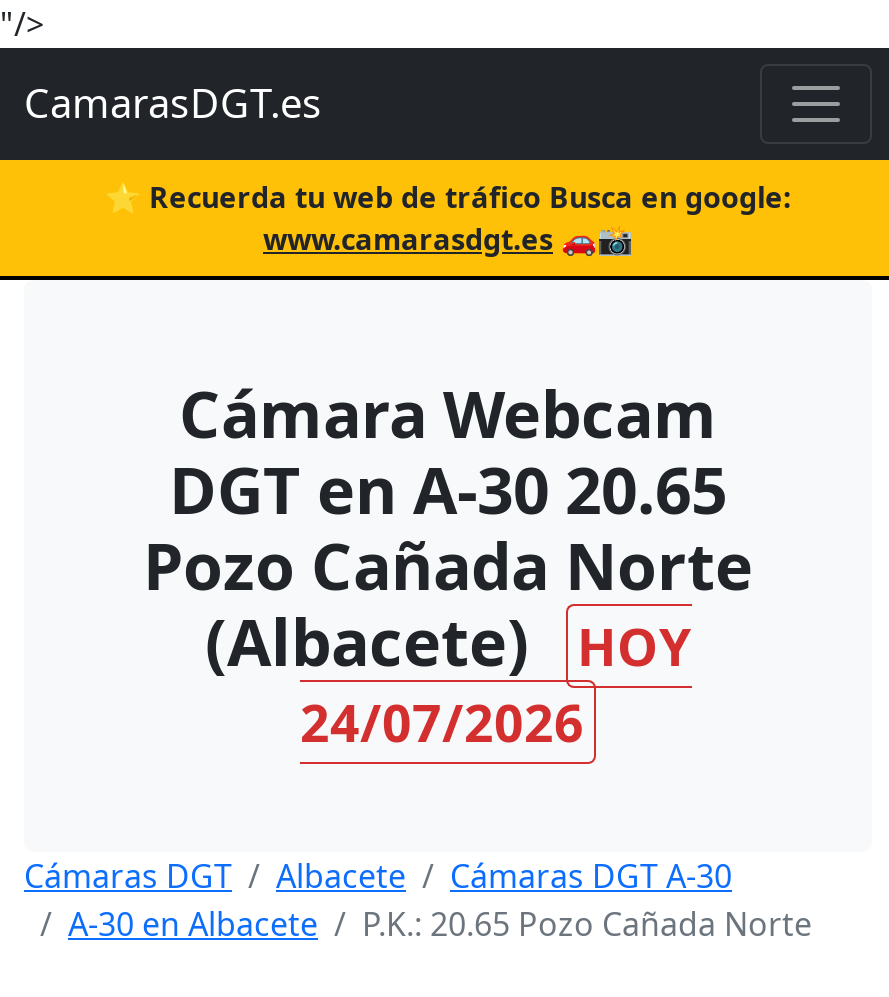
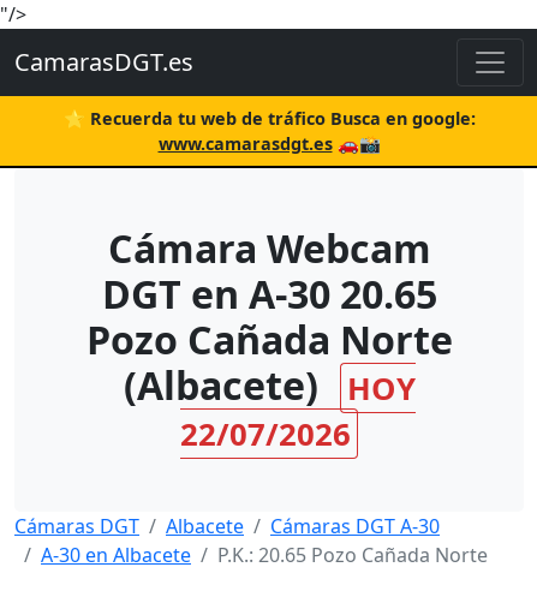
- 24/07/2026
+ 22/07/2026
